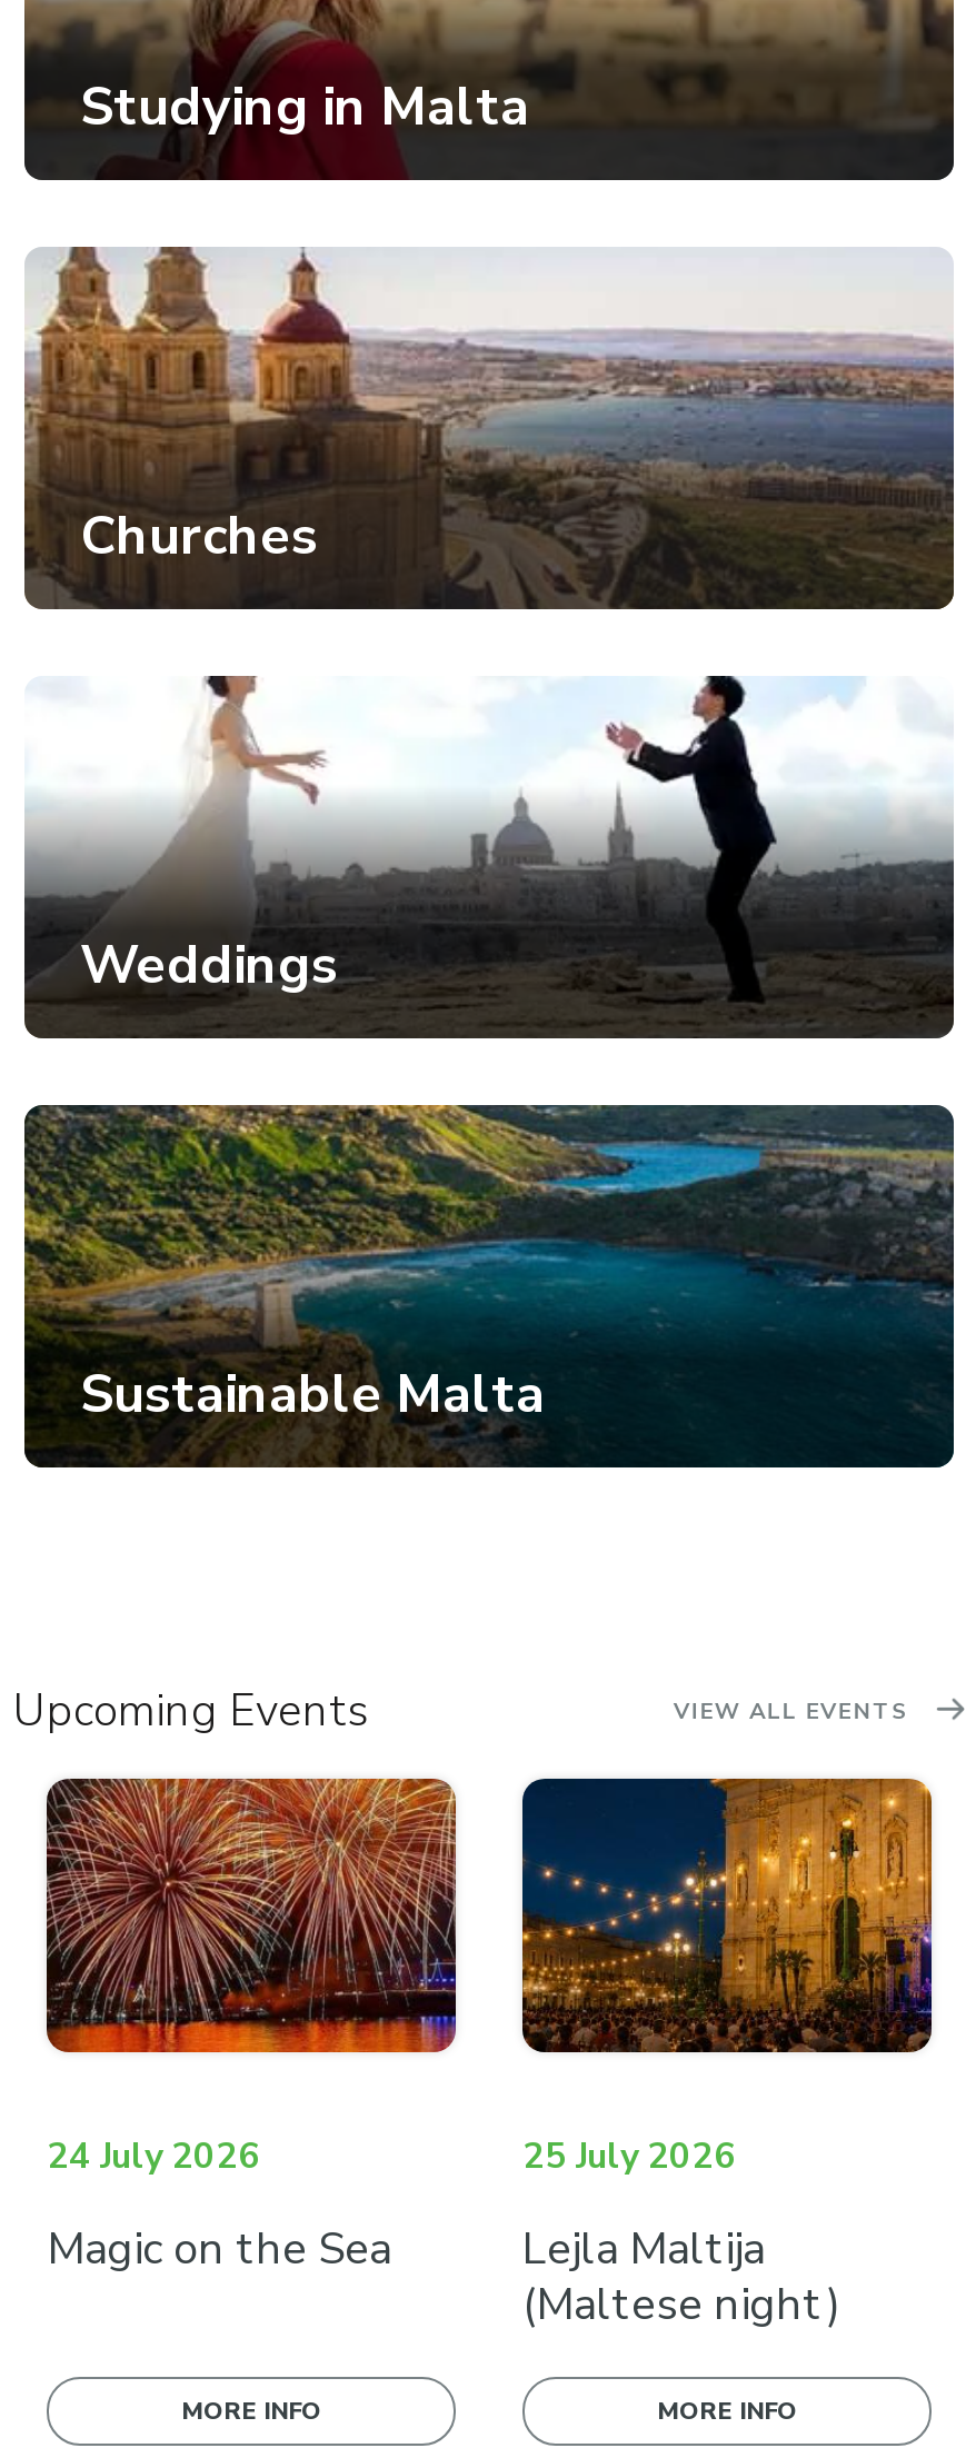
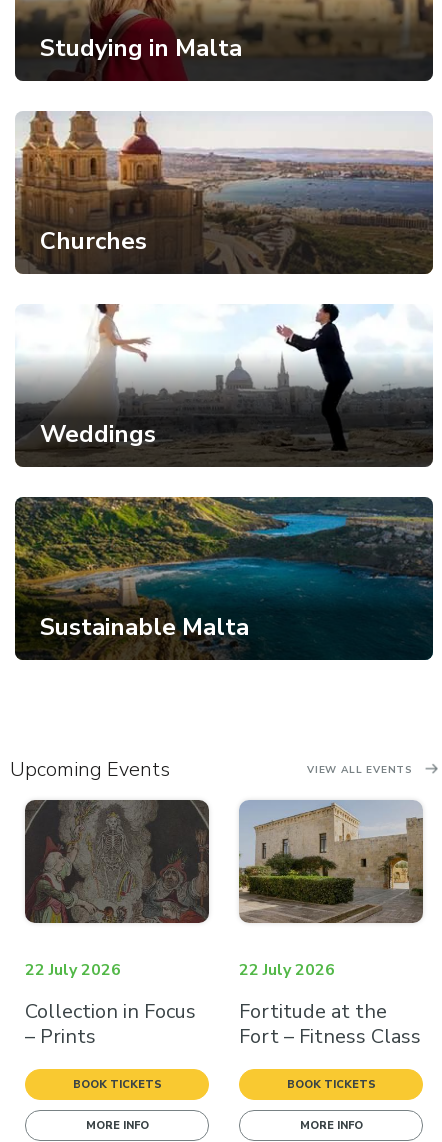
- [image]
- 24 July 2026
- Magic on the Sea
+ [image]
+ 22 July 2026
+ Collection in Focus
+ – Prints
+ BOOK TICKETS

- [image]
- 25 July 2026
- Lejla Maltija
- (Maltese night)
+ [image]
+ 22 July 2026
+ Fortitude at the
+ Fort – Fitness Class
+ BOOK TICKETS
